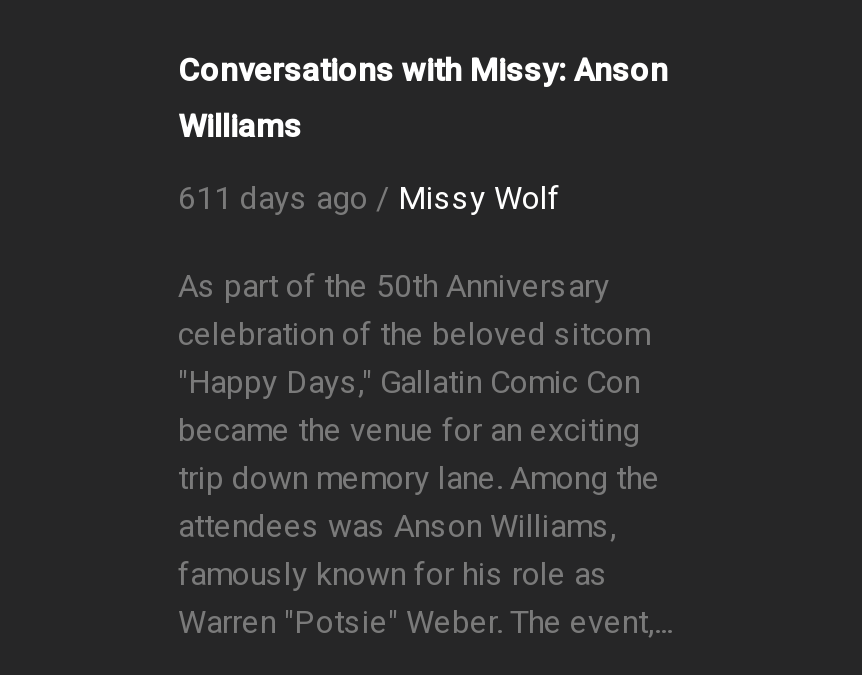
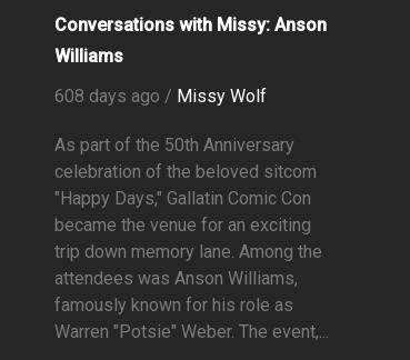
- 611 days ago / Missy Wolf
+ 608 days ago / Missy Wolf
